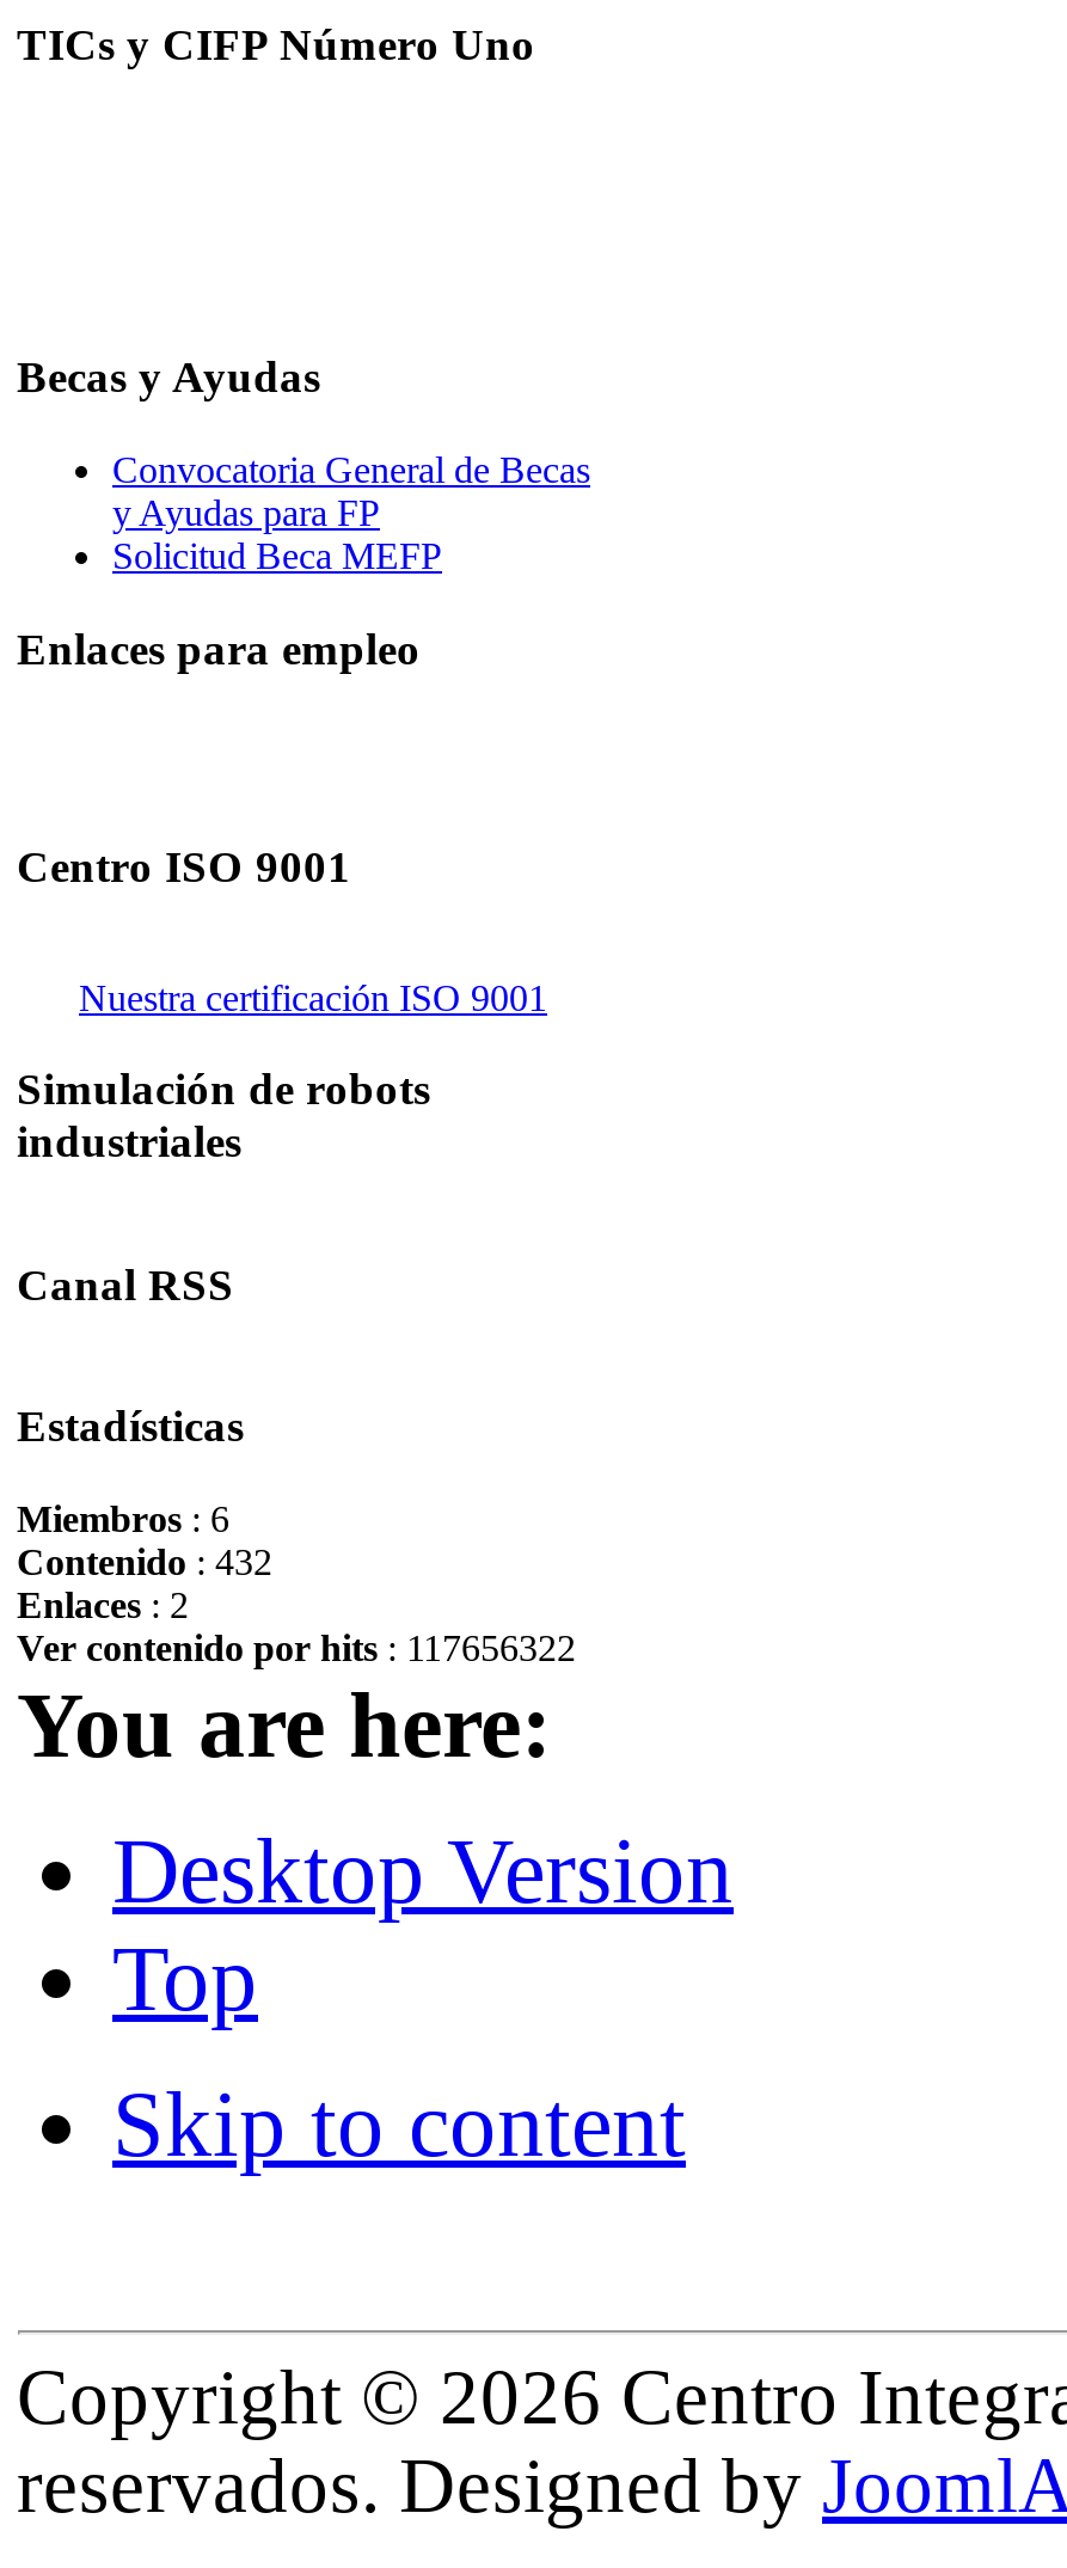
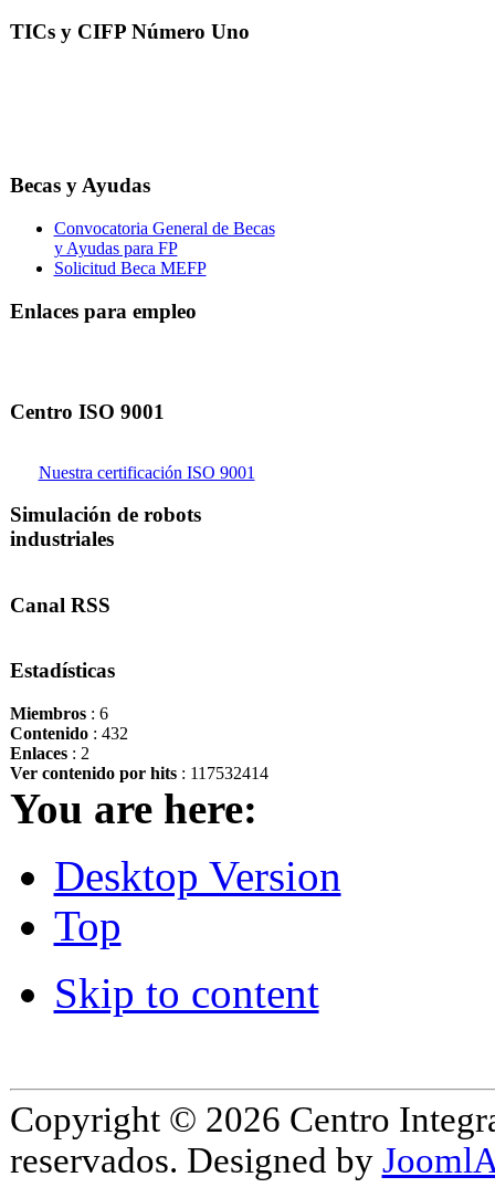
- Ver contenido por hits: 117656322
+ Ver contenido por hits: 117532414
